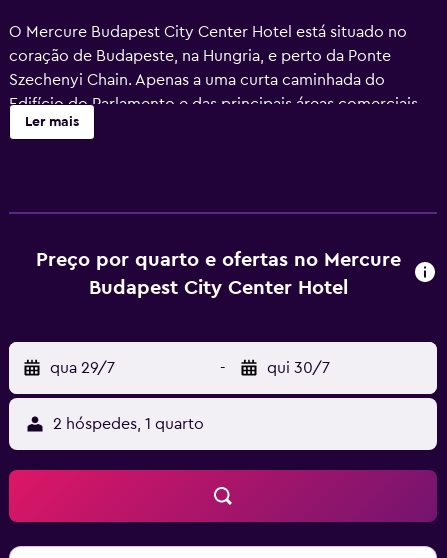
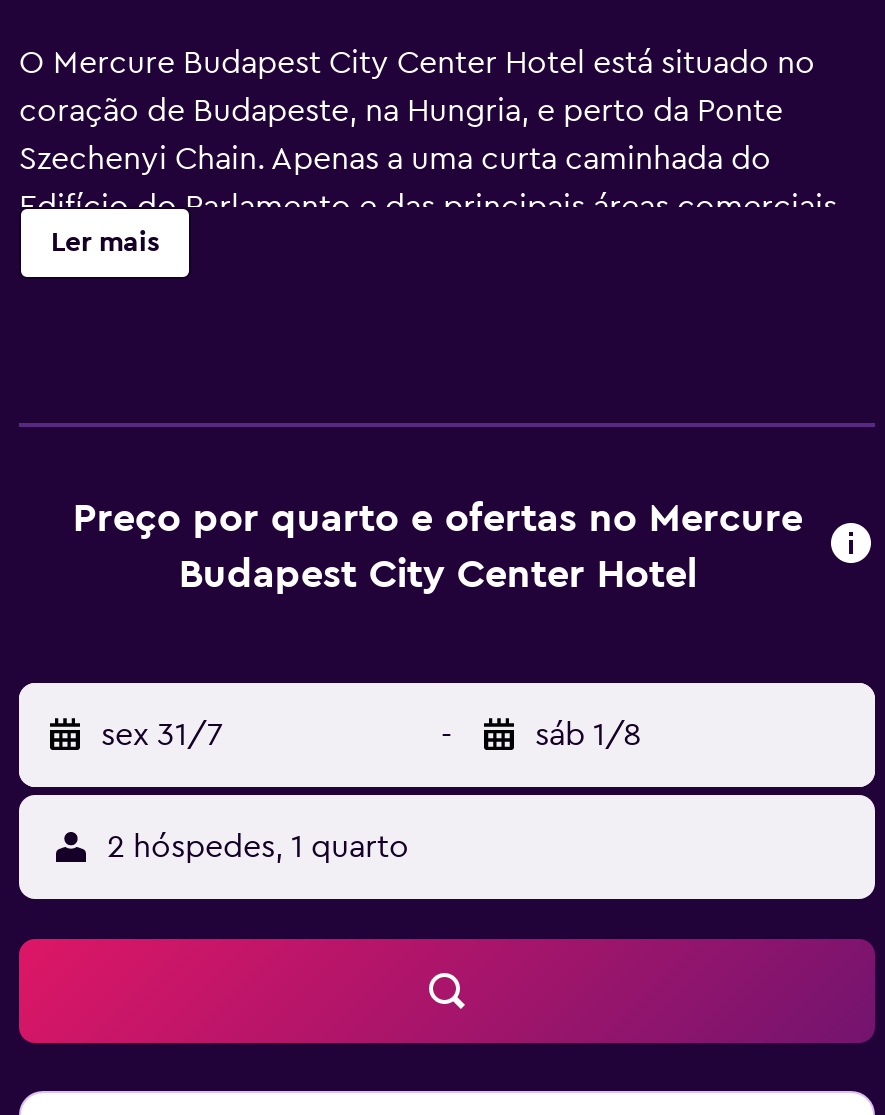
- qua 29/7
+ sex 31/7

- qui 30/7
+ sáb 1/8
